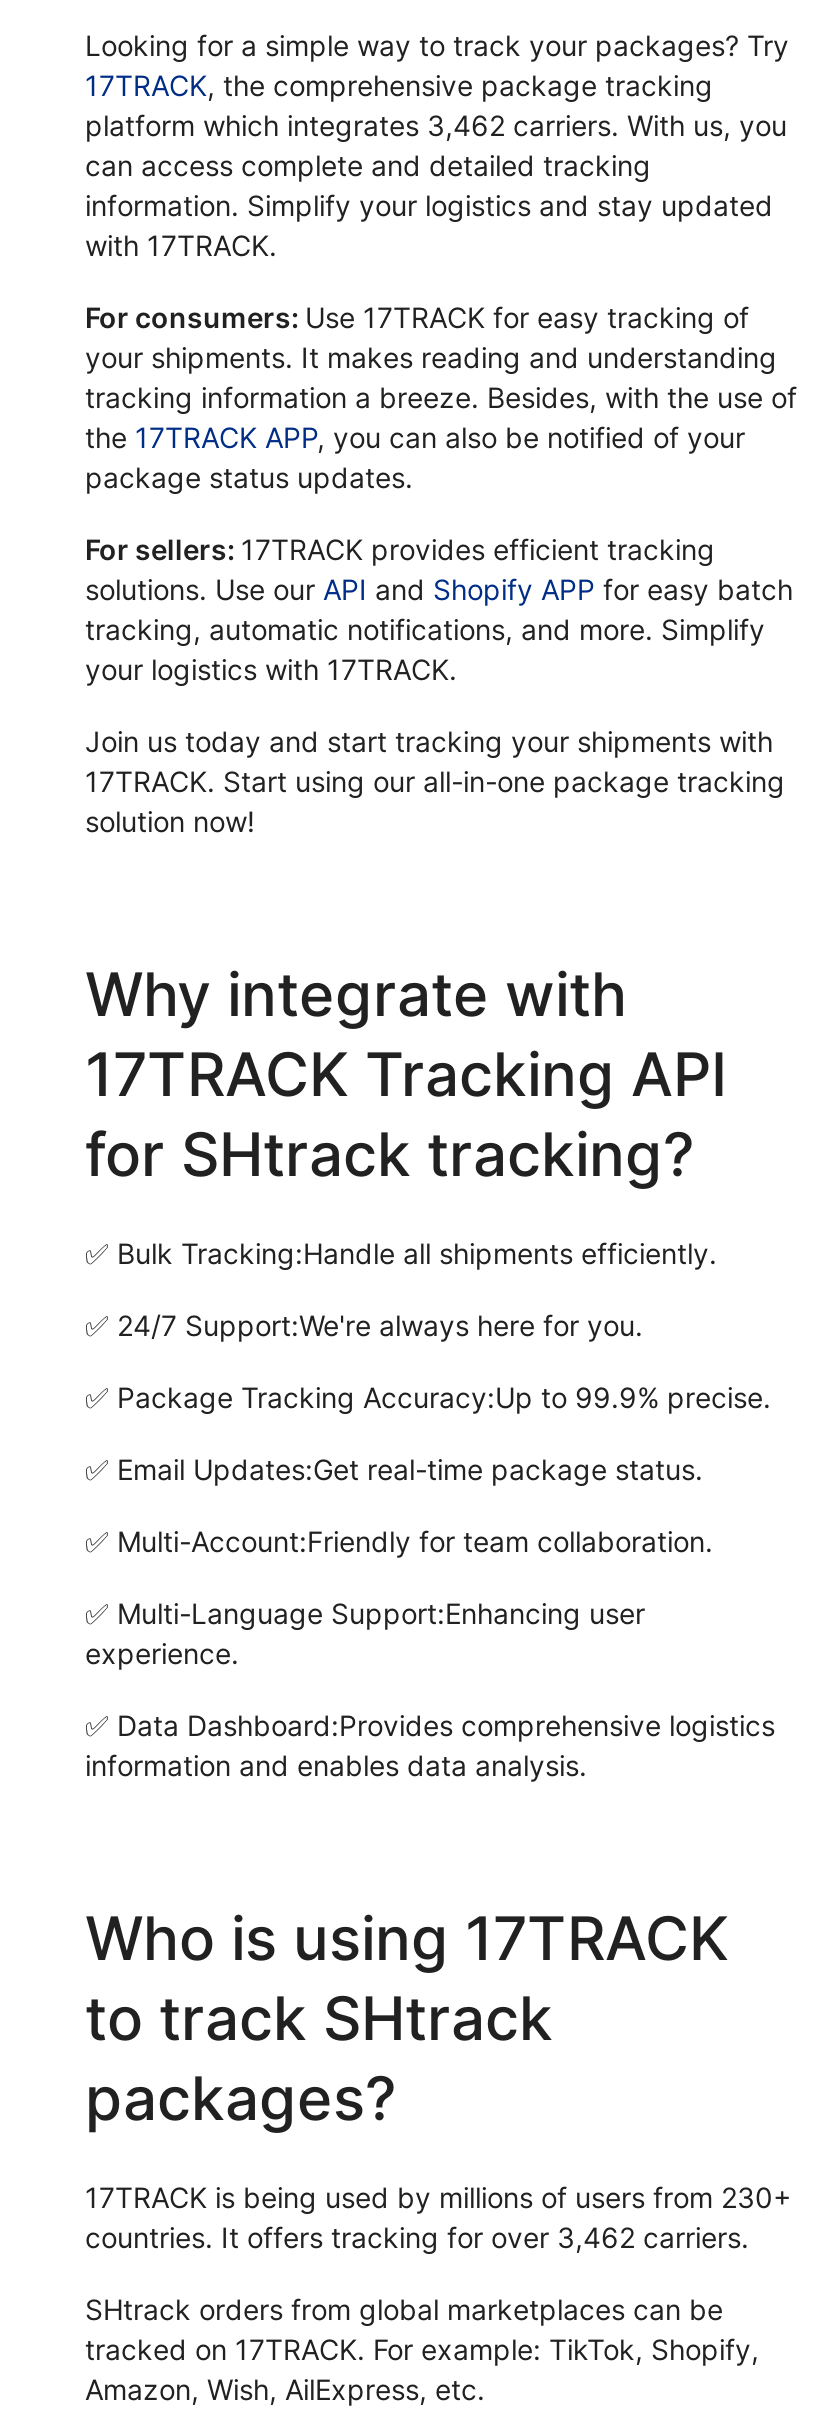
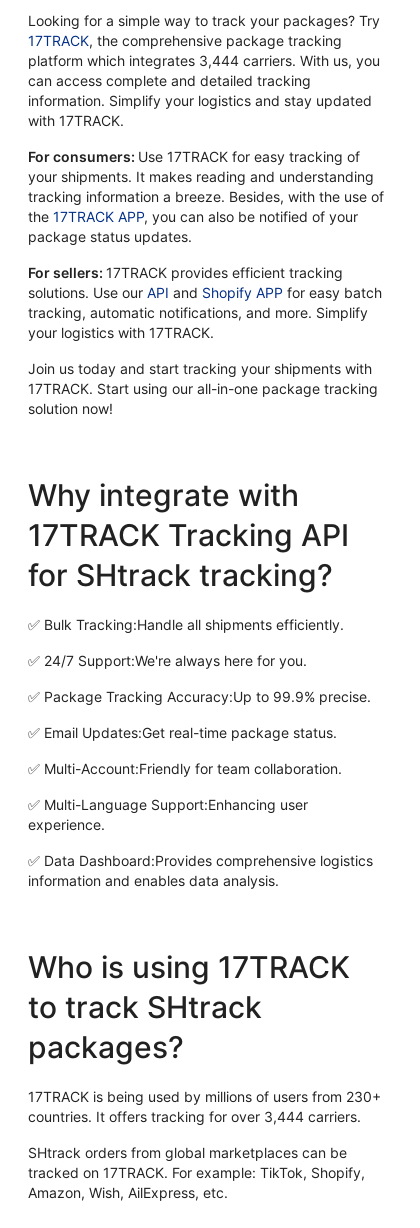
- platform which integrates 3,462 carriers. With us, you
+ platform which integrates 3,444 carriers. With us, you

- countries. It offers tracking for over 3,462 carriers.
+ countries. It offers tracking for over 3,444 carriers.
